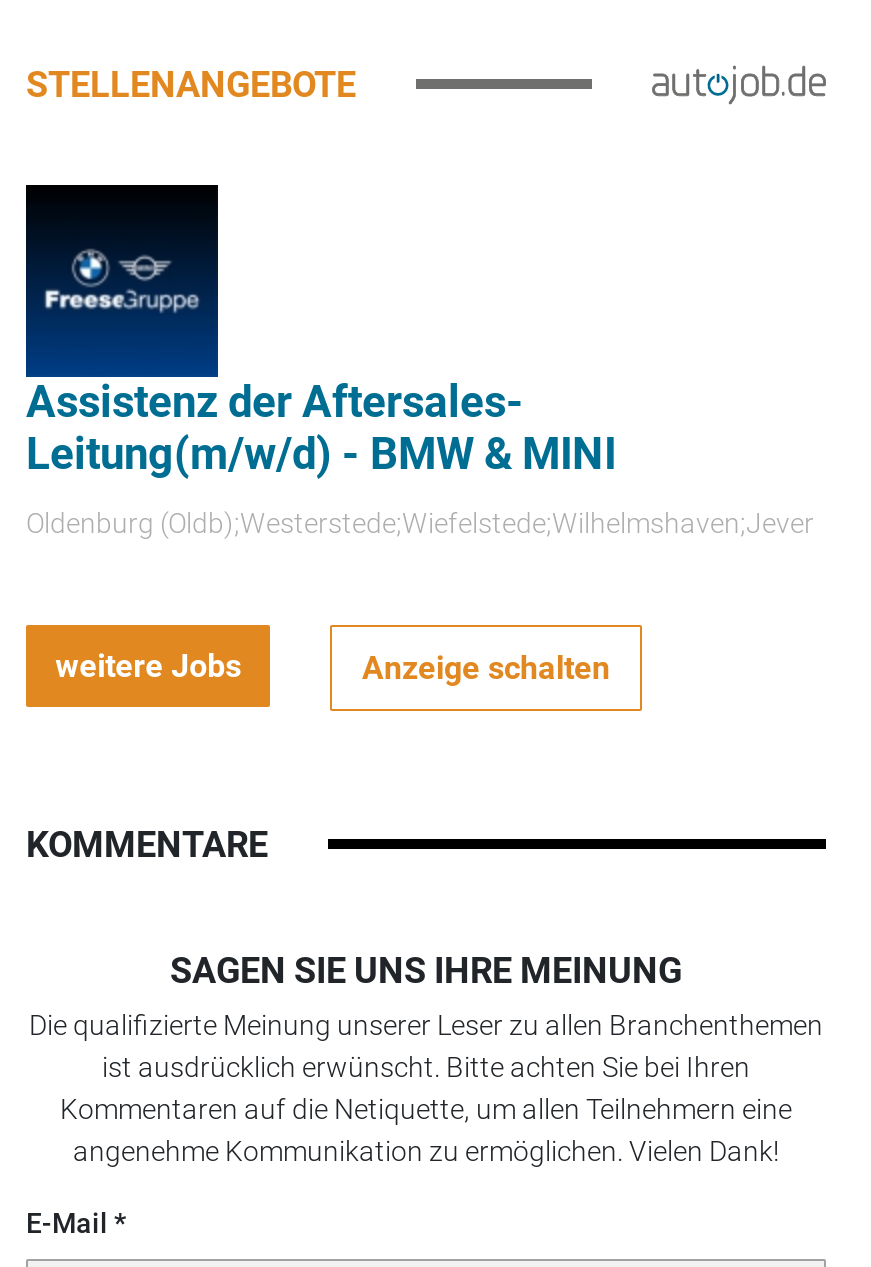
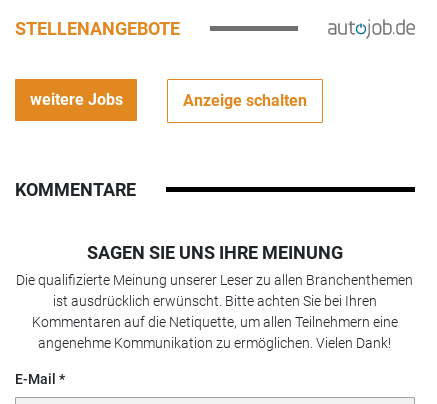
- [image]
- Assistenz der Aftersales-
- Leitung(m/w/d) - BMW & MINI
- Oldenburg (Oldb);Westerstede;Wiefelstede;Wilhelmshaven;Jever
